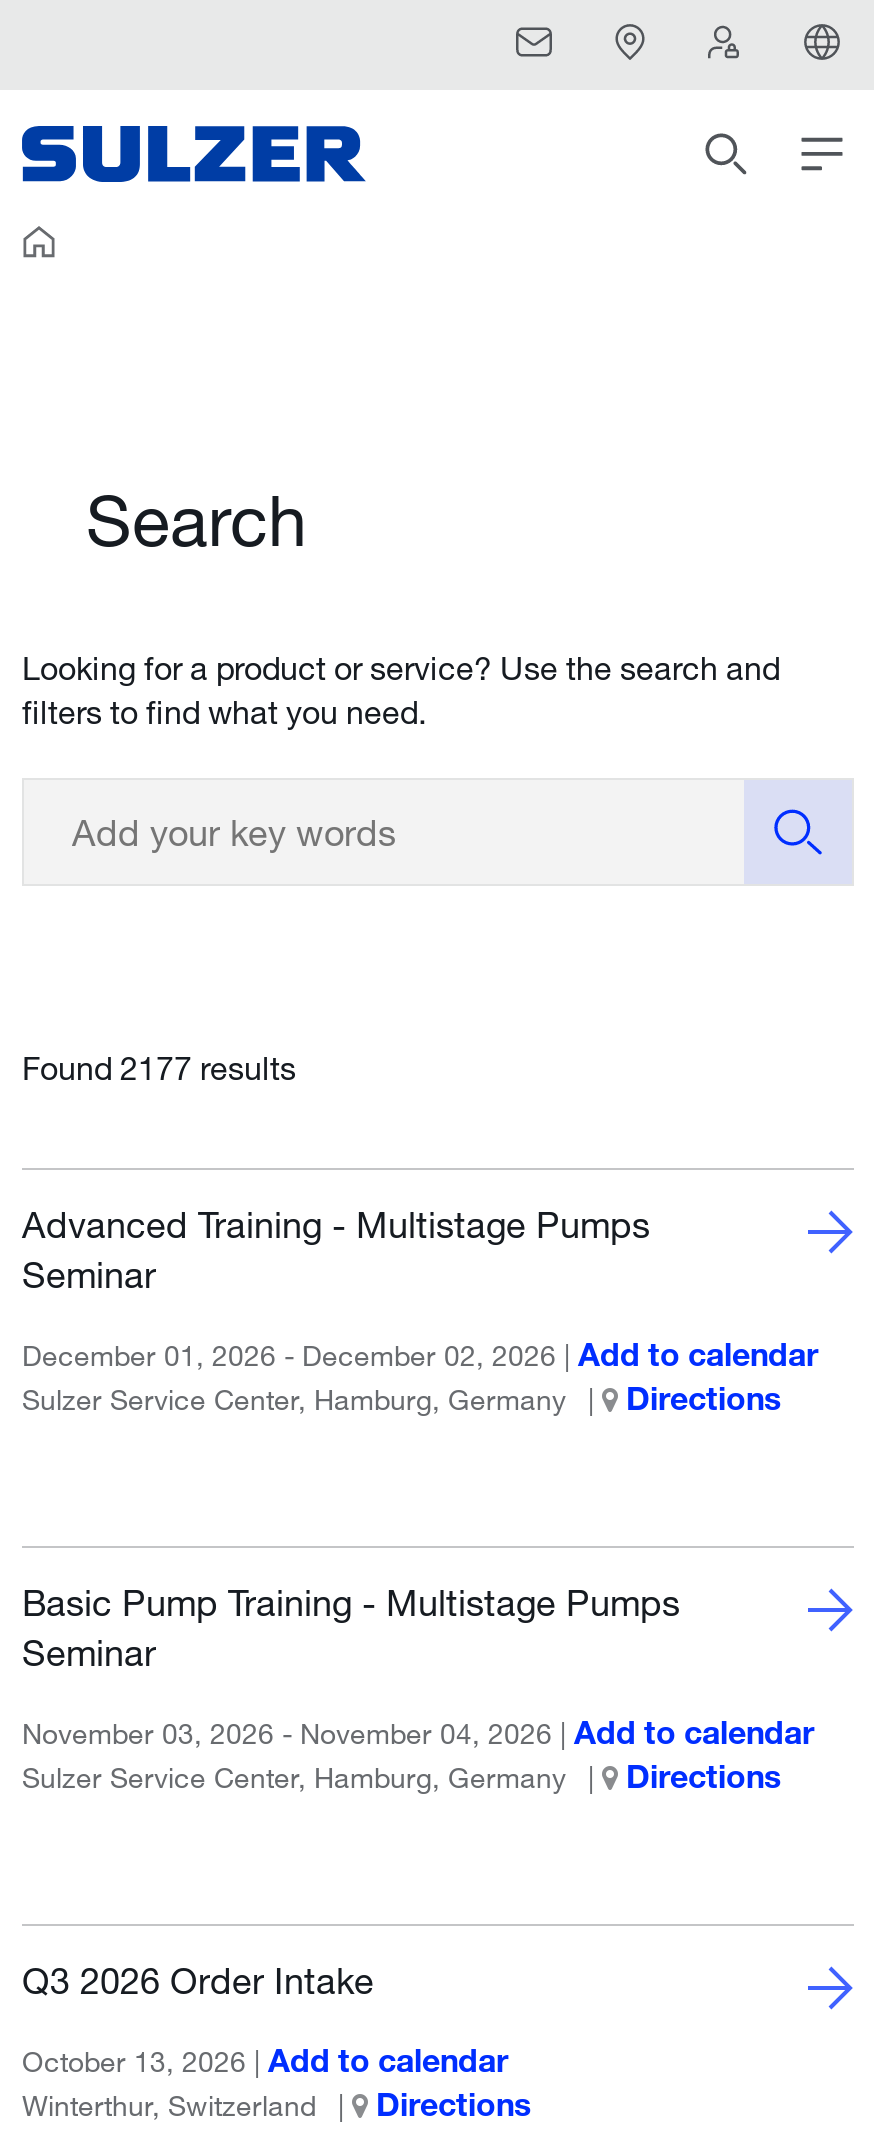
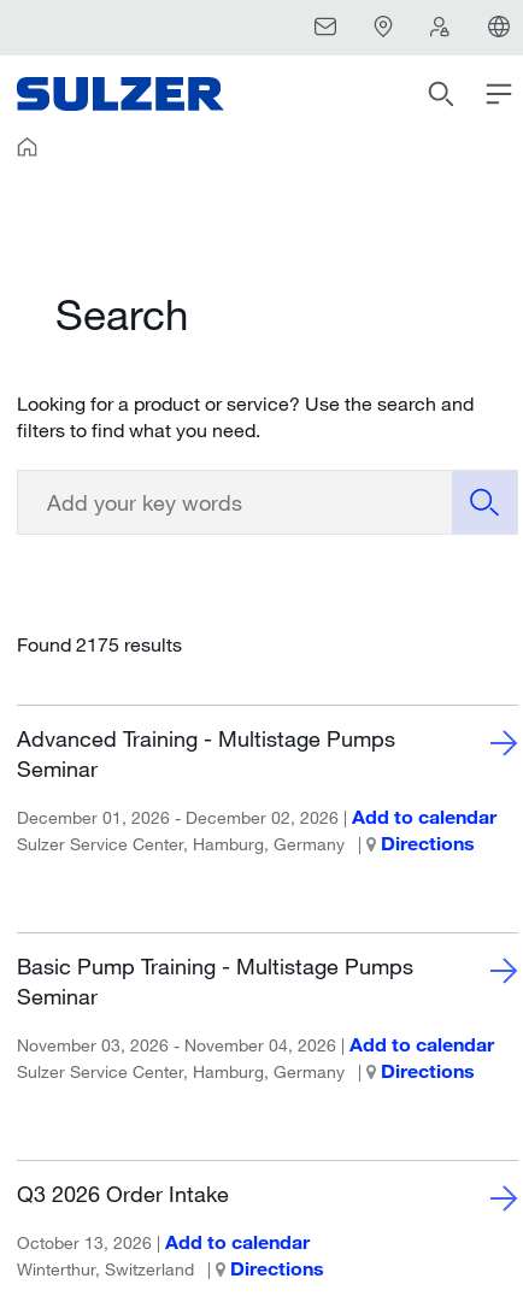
- Found 2177 results
+ Found 2175 results
